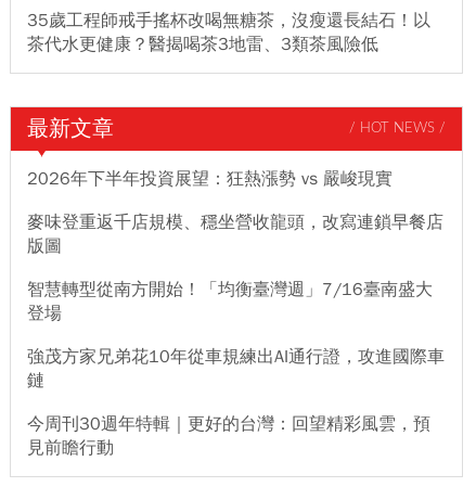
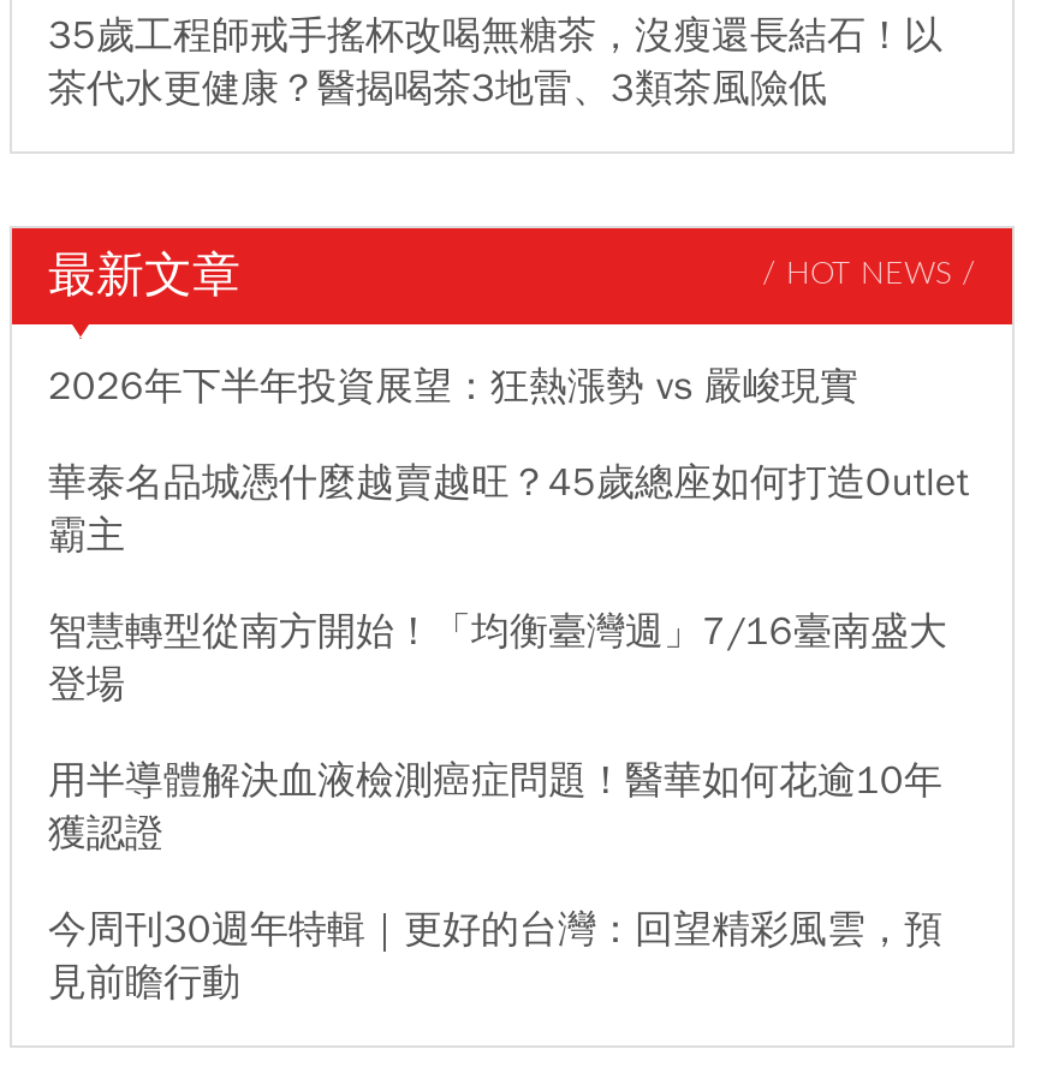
- 麥味登重返千店規模、穩坐營收龍頭，改寫連鎖早餐店
- 版圖
+ 華泰名品城憑什麼越賣越旺？45歲總座如何打造Outlet
+ 霸主

- 強茂方家兄弟花10年從車規練出AI通行證，攻進國際車
- 鏈
+ 用半導體解決血液檢測癌症問題！醫華如何花逾10年
+ 獲認證
